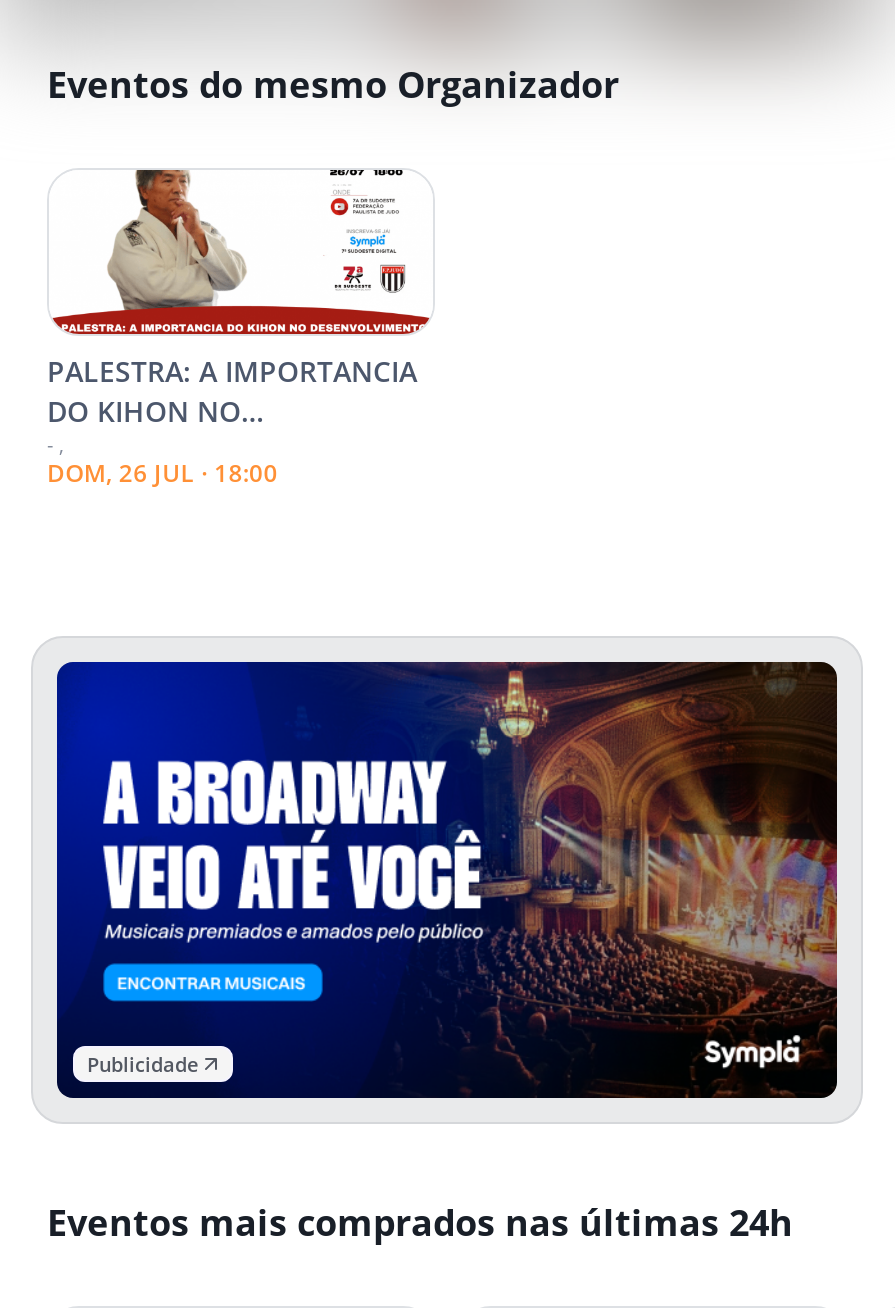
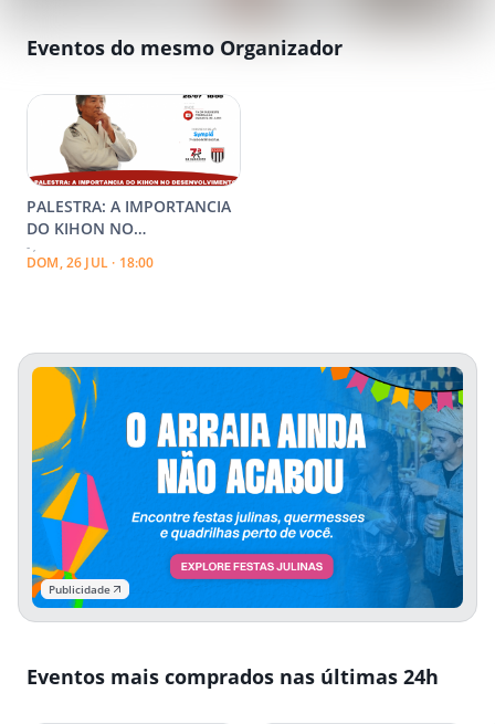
- [image]
+ [image]
